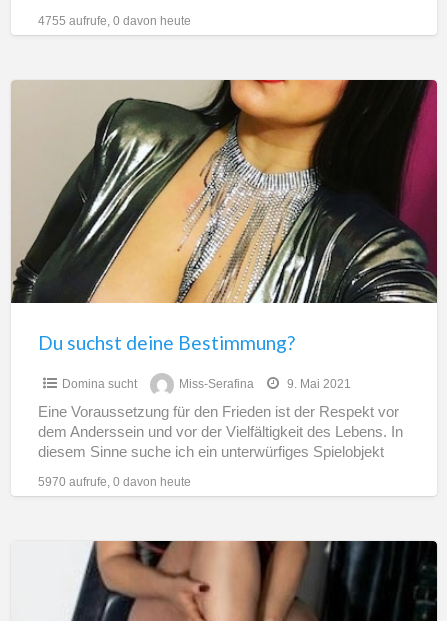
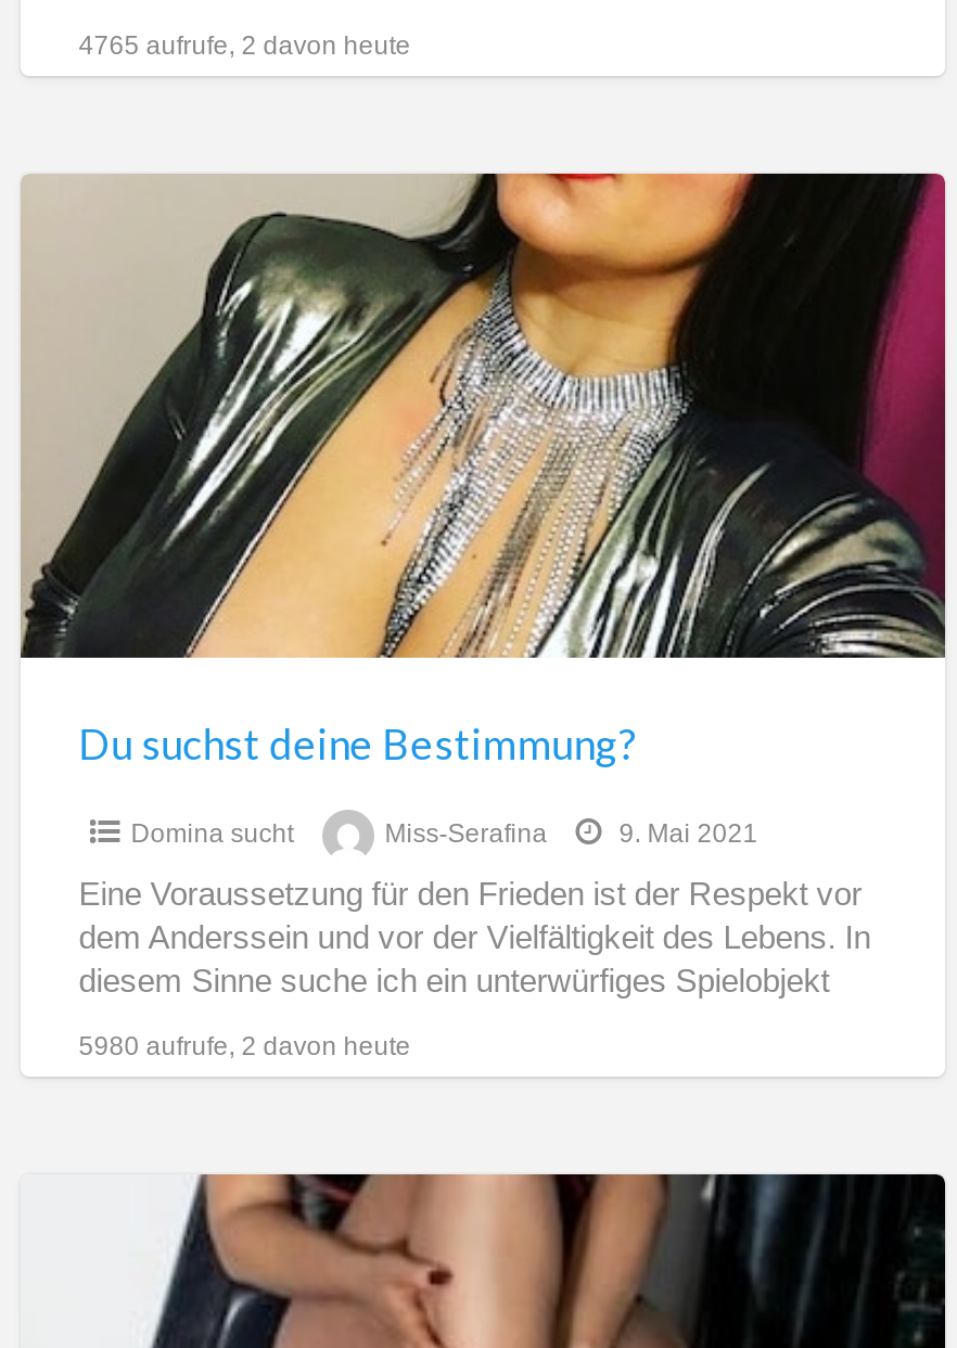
- 4755 aufrufe, 0 davon heute
+ 4765 aufrufe, 2 davon heute

- 5970 aufrufe, 0 davon heute
+ 5980 aufrufe, 2 davon heute
